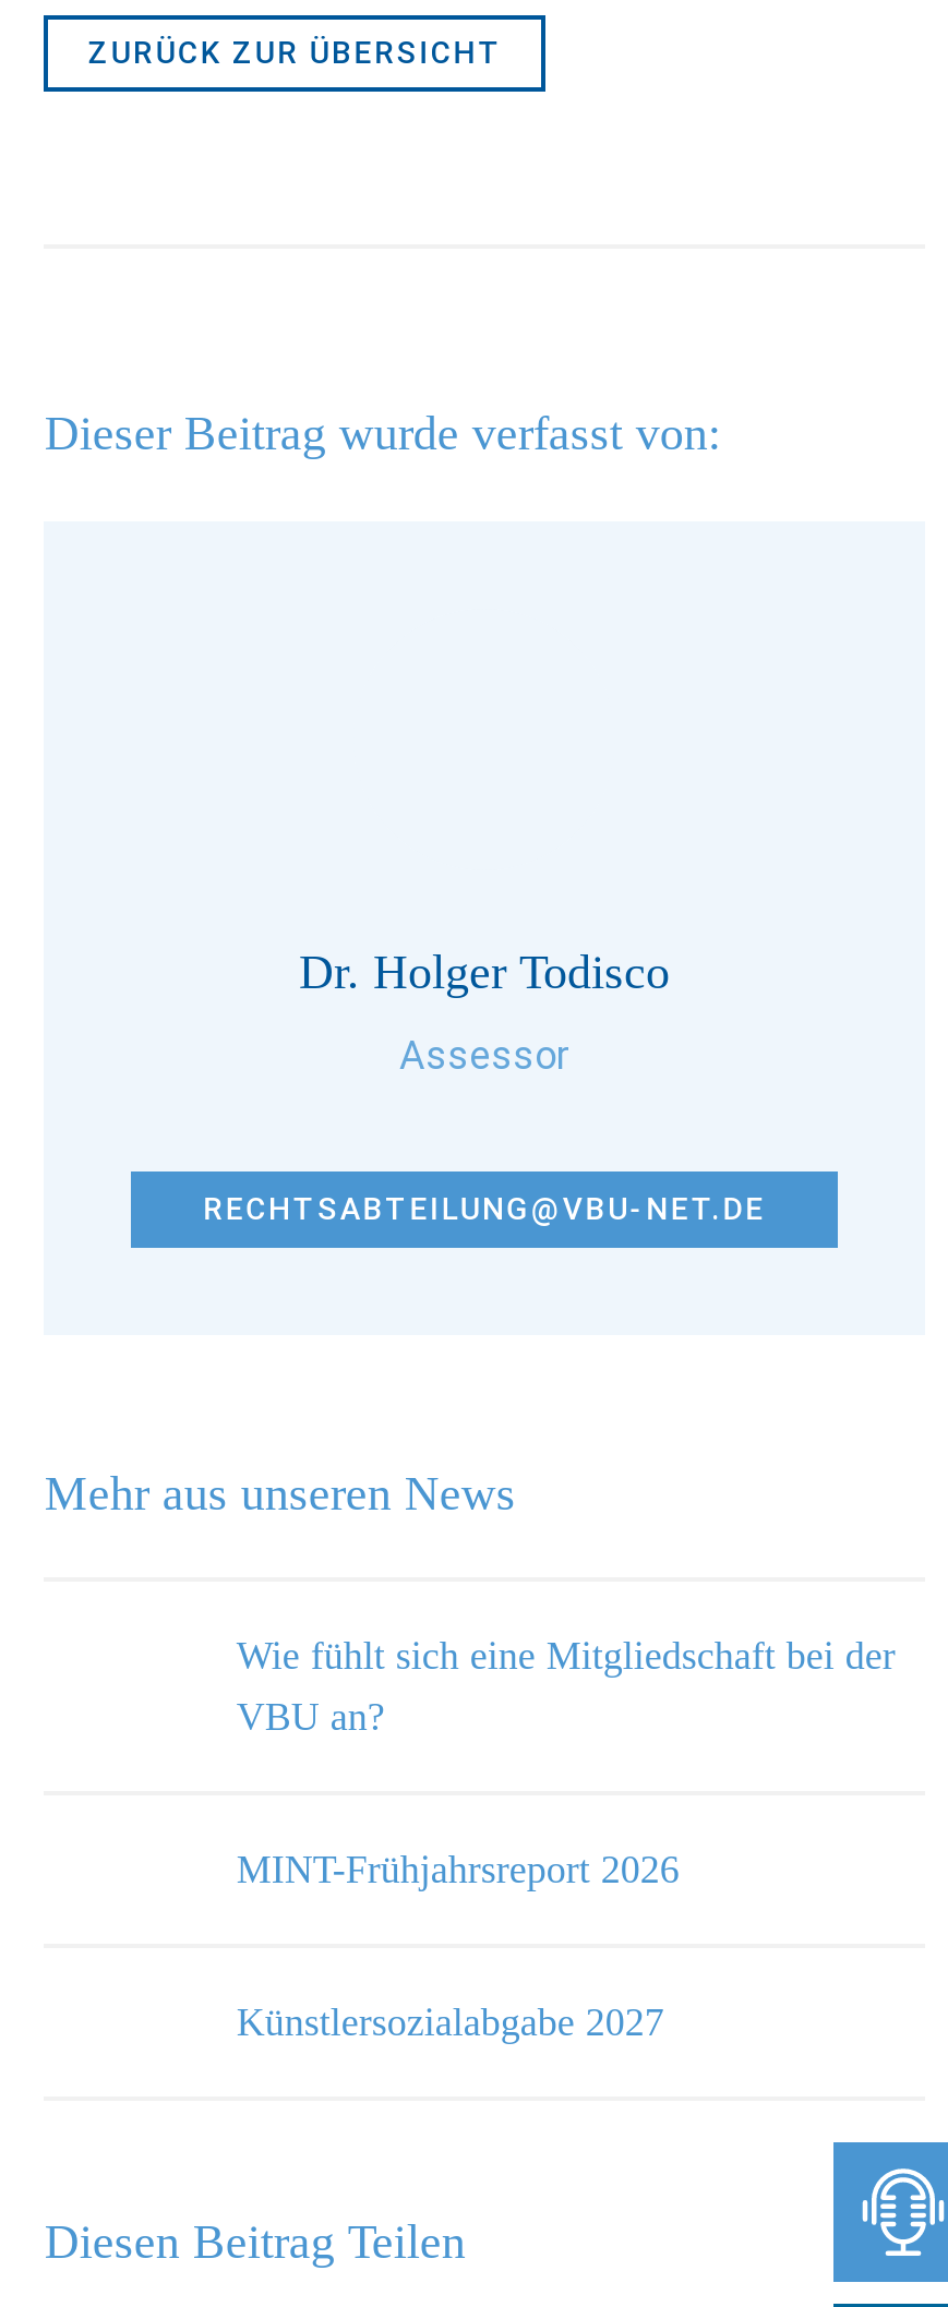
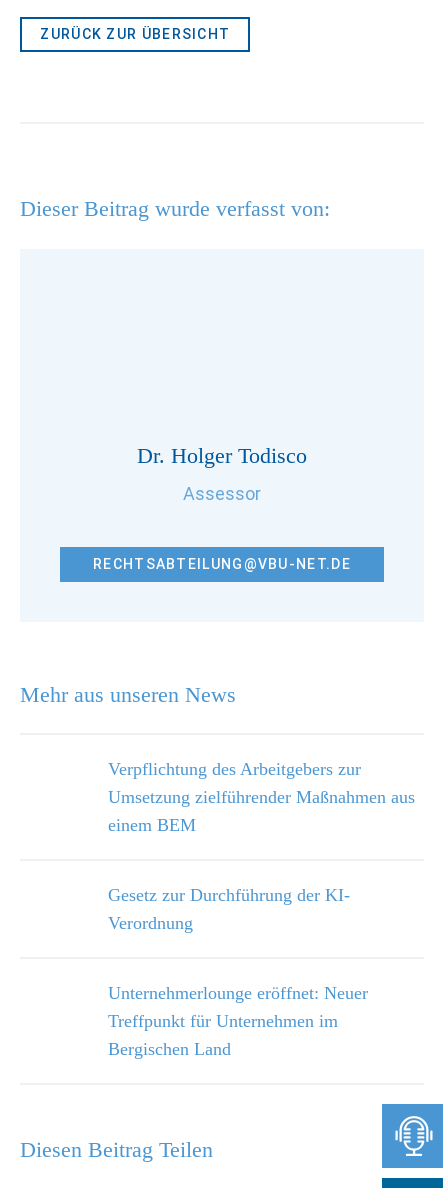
- Wie fühlt sich eine Mitgliedschaft bei der
- VBU an?
+ Verpflichtung des Arbeitgebers zur
+ Umsetzung zielführender Maßnahmen aus
+ einem BEM

- MINT-Frühjahrsreport 2026
+ Gesetz zur Durchführung der KI-
+ Verordnung

- Künstlersozialabgabe 2027
+ Unternehmerlounge eröffnet: Neuer
+ Treffpunkt für Unternehmen im
+ Bergischen Land
